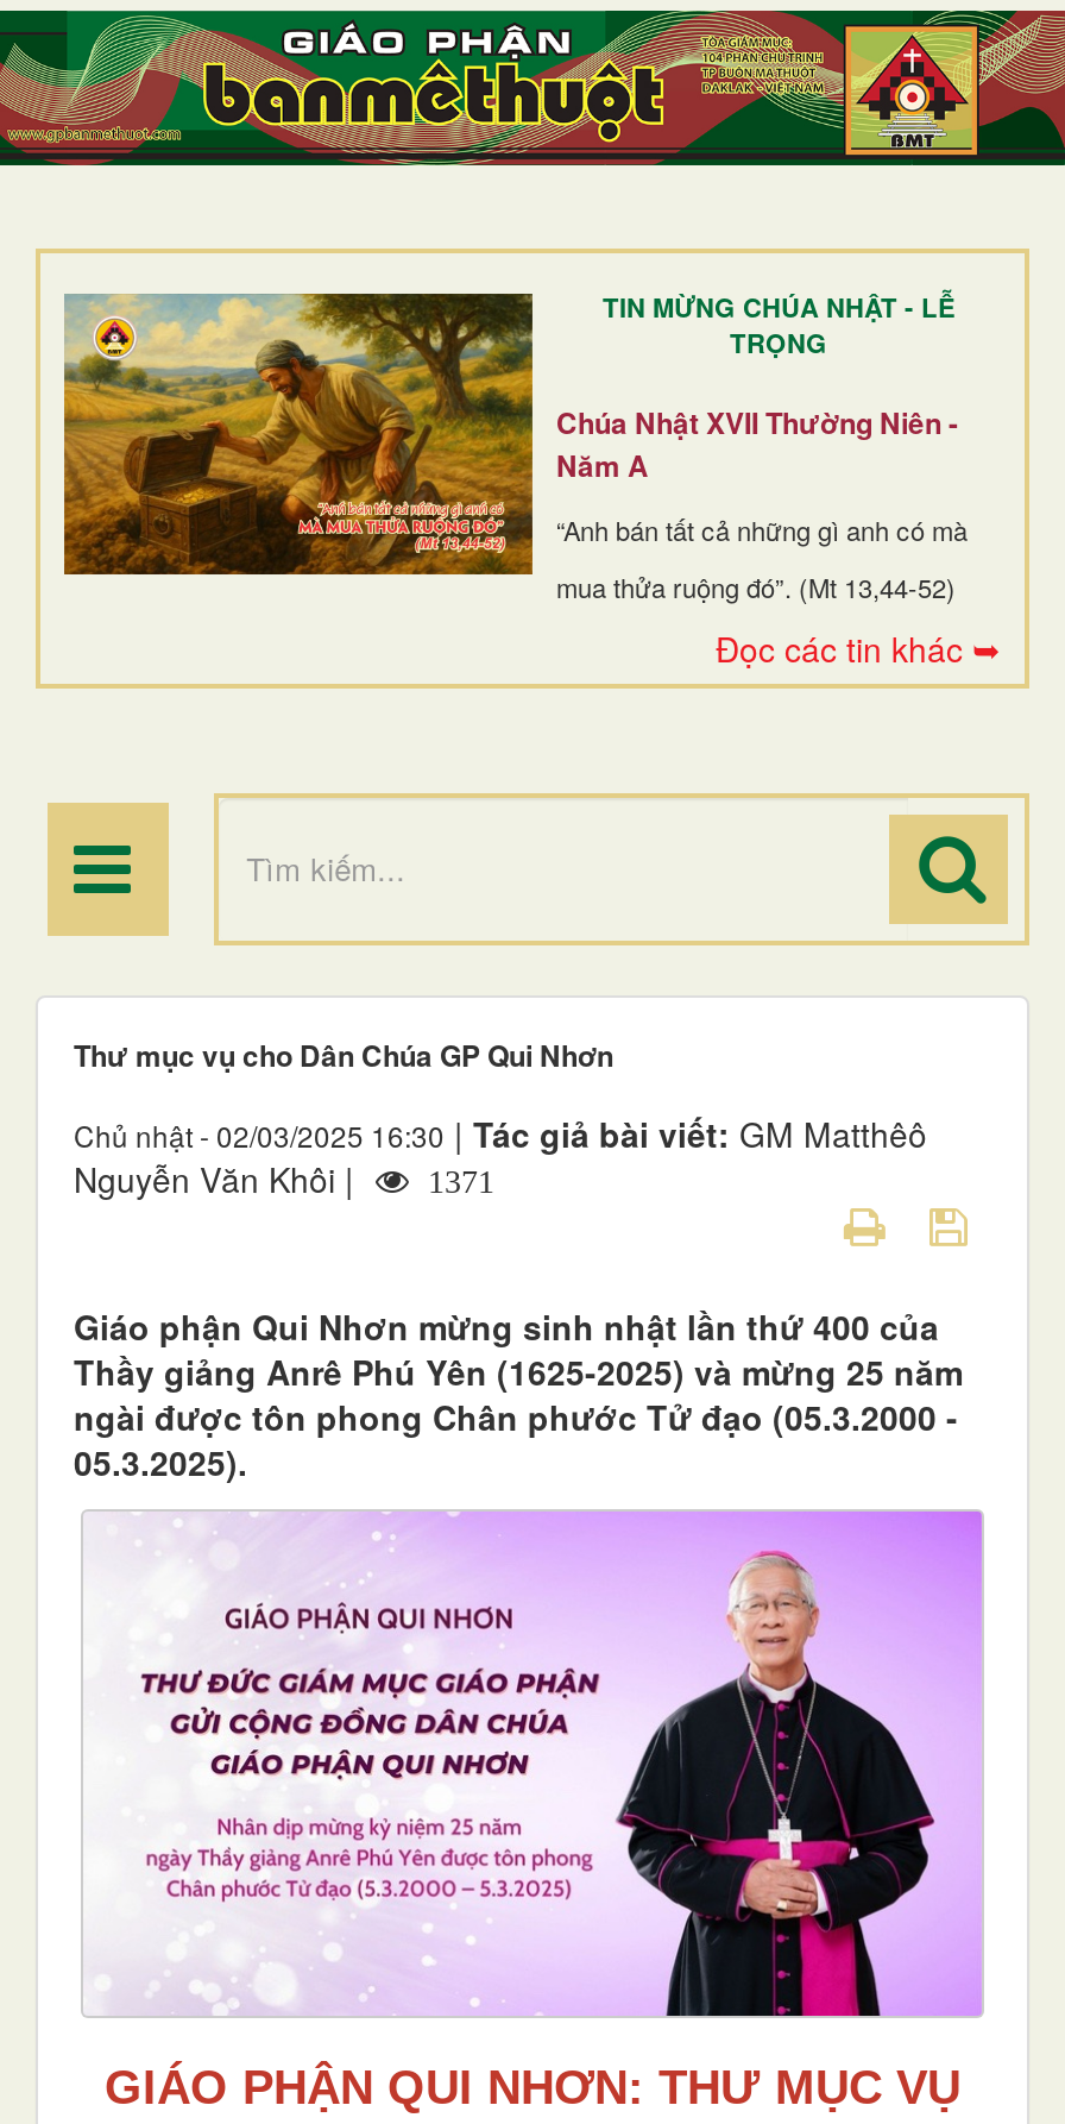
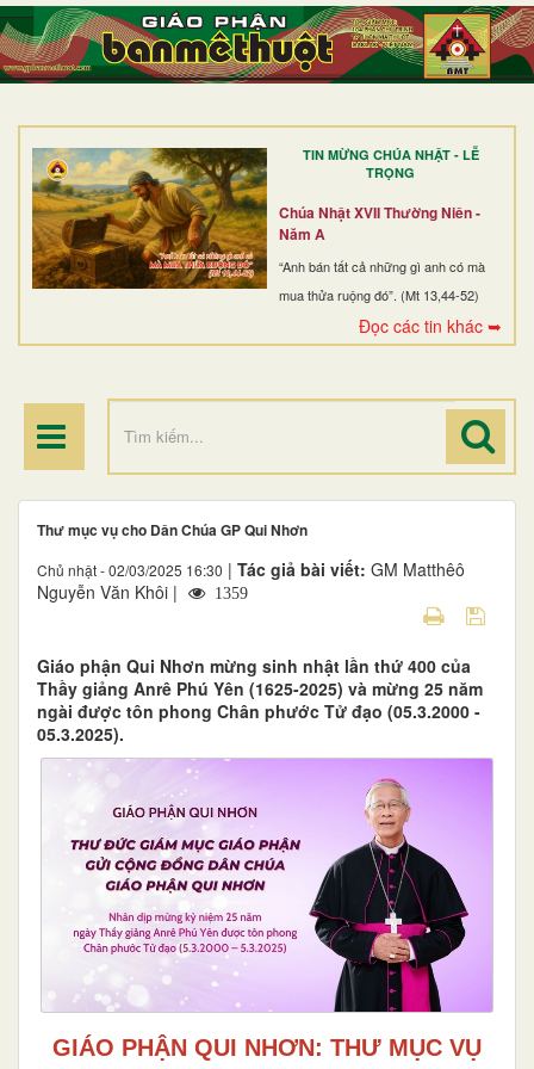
- 1371
+ 1359
